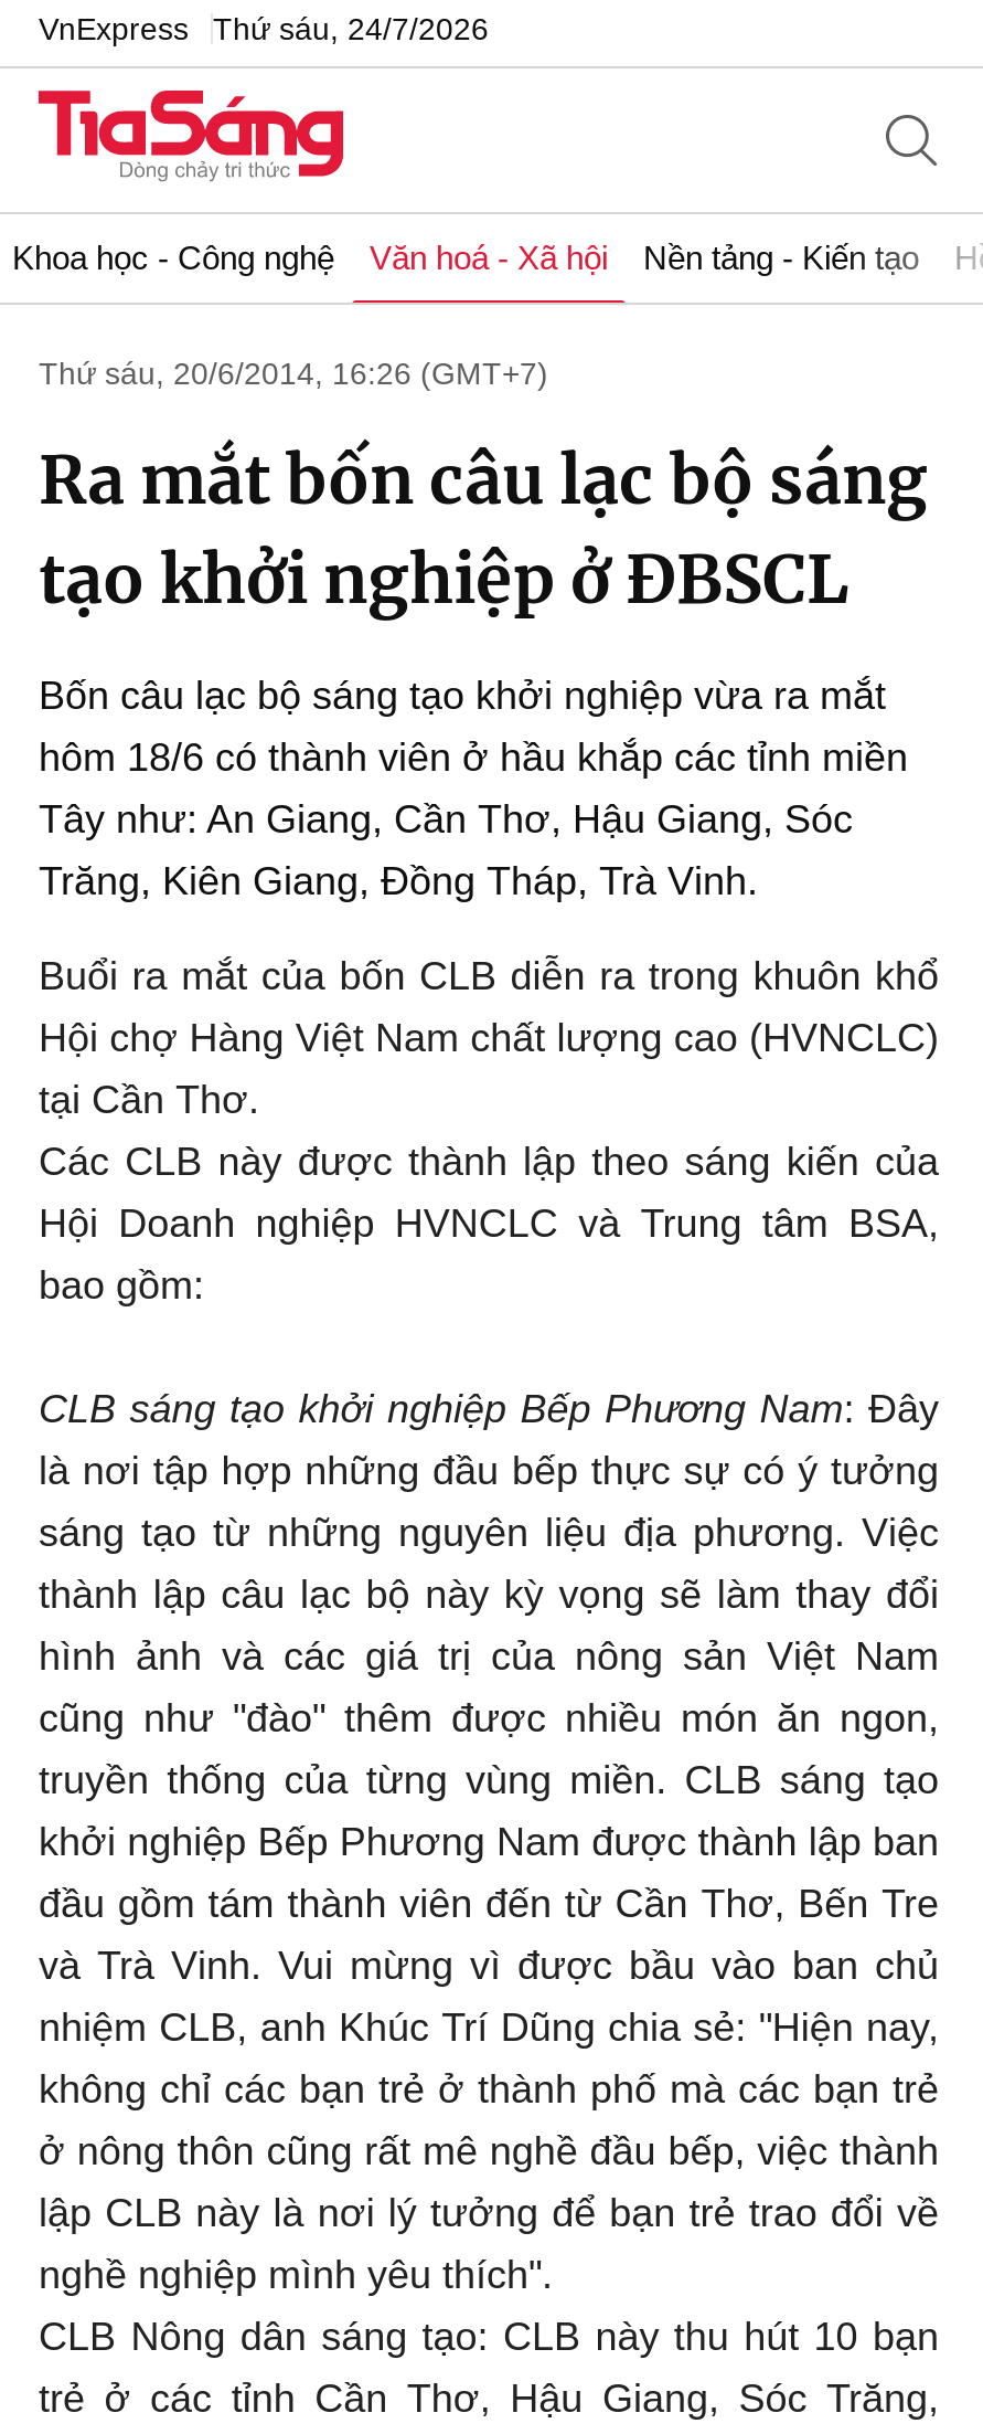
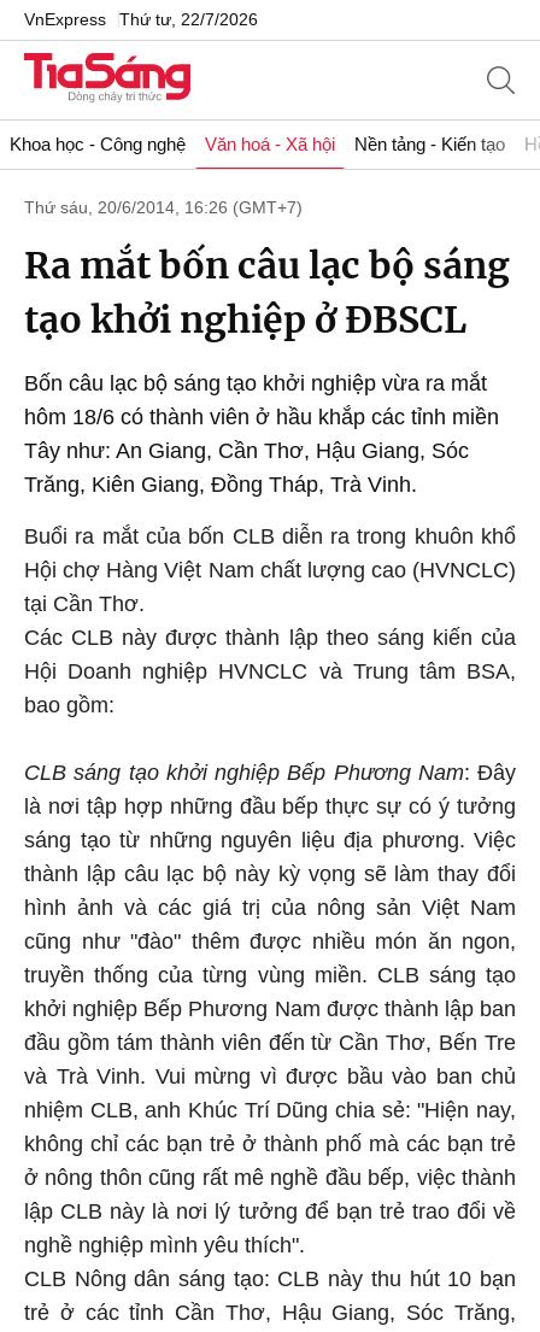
- VnExpress Thứ sáu, 24/7/2026
+ VnExpress Thứ tư, 22/7/2026
